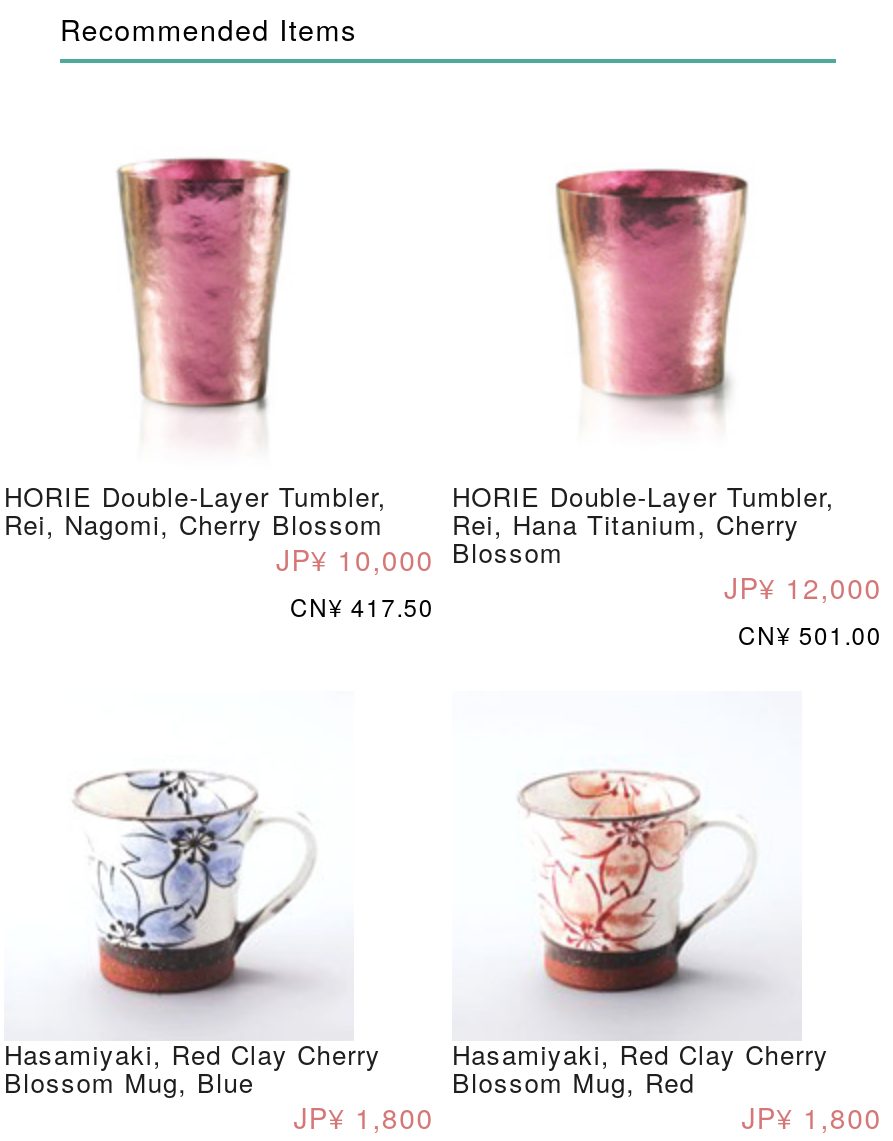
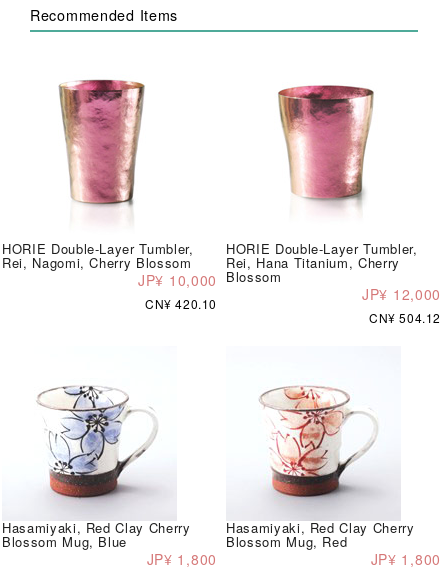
- CN¥ 417.50
+ CN¥ 420.10

- CN¥ 501.00
+ CN¥ 504.12
